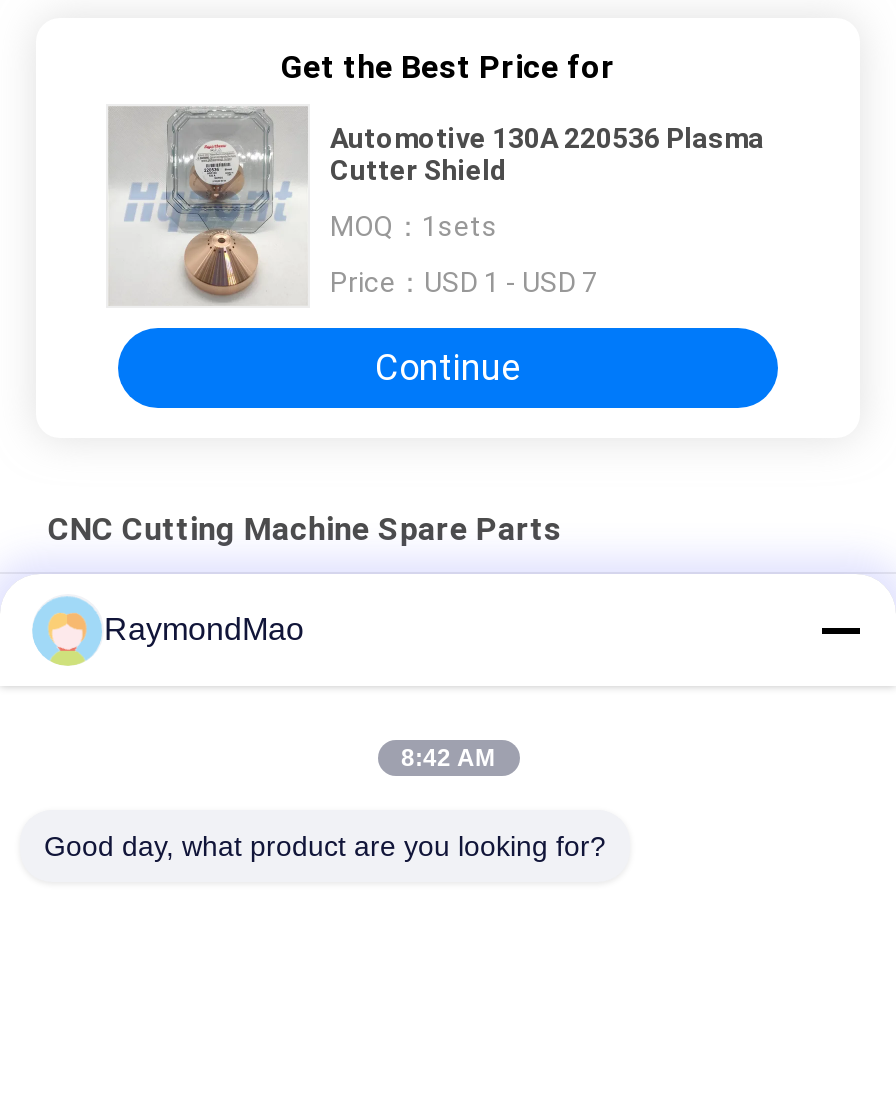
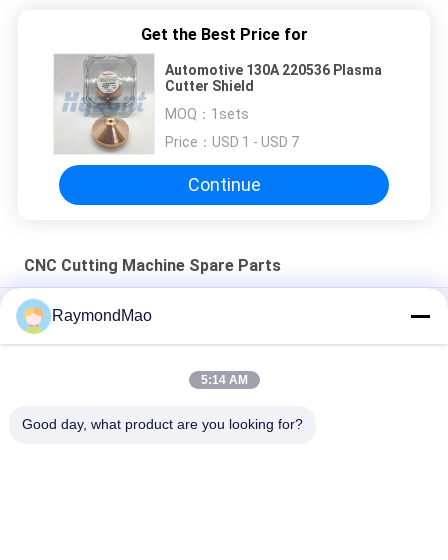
- 8:42 AM
+ 5:14 AM
